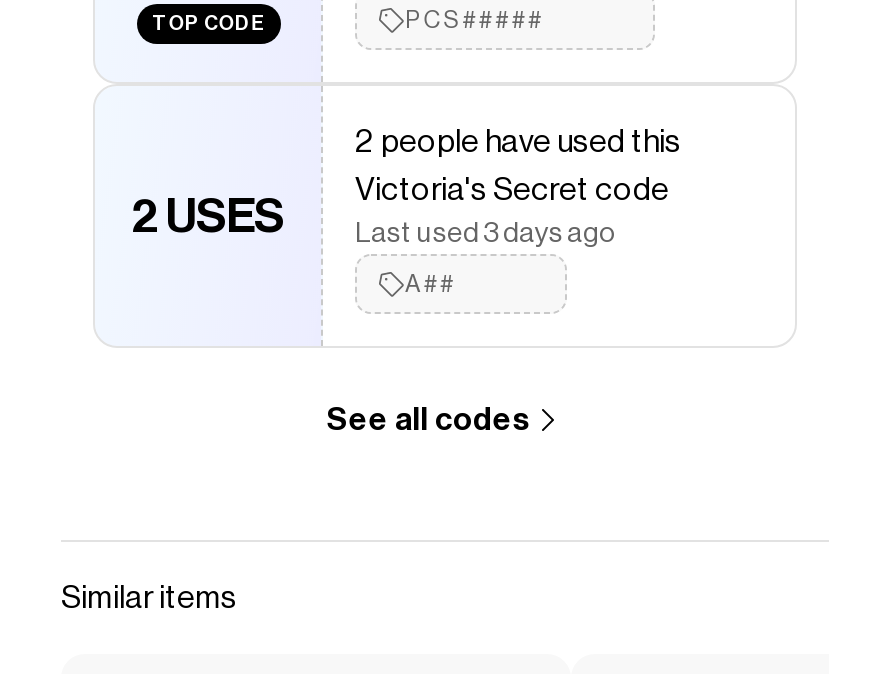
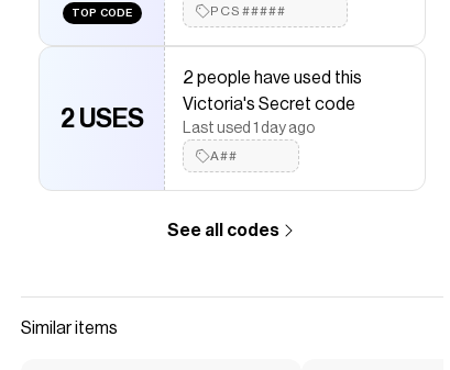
- Last used 3 days ago
+ Last used 1 day ago
